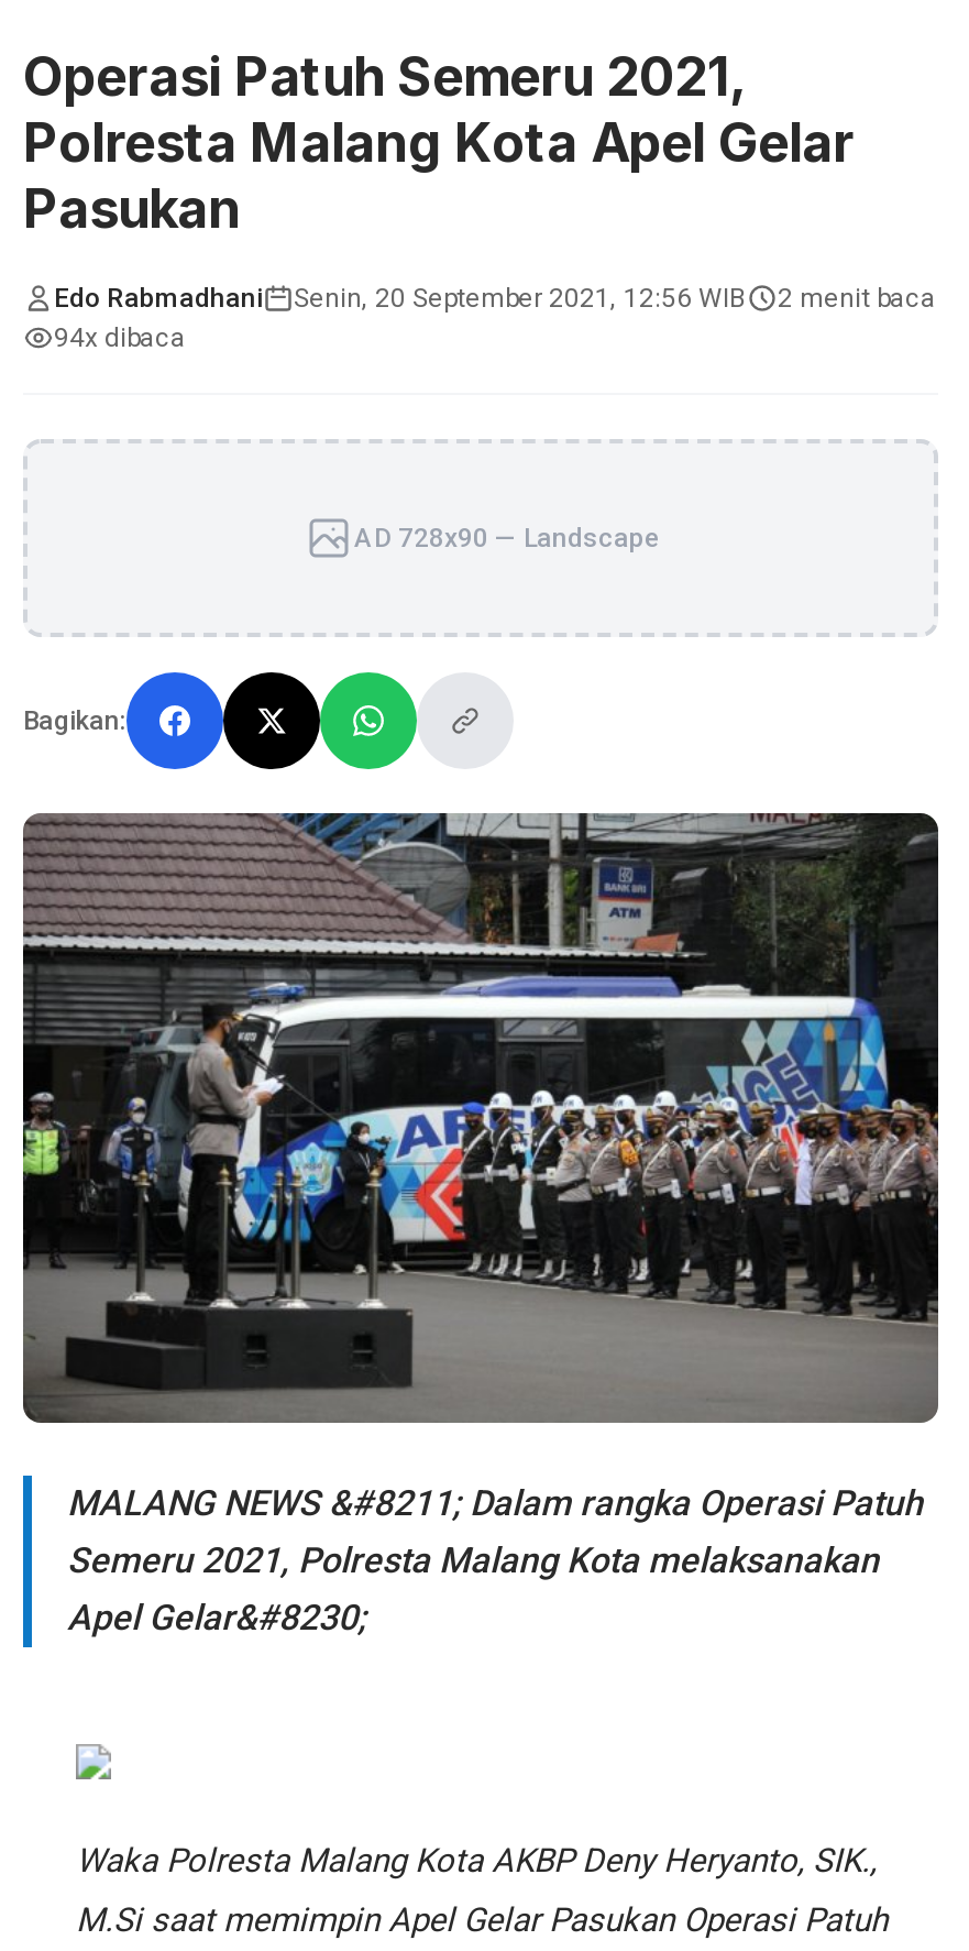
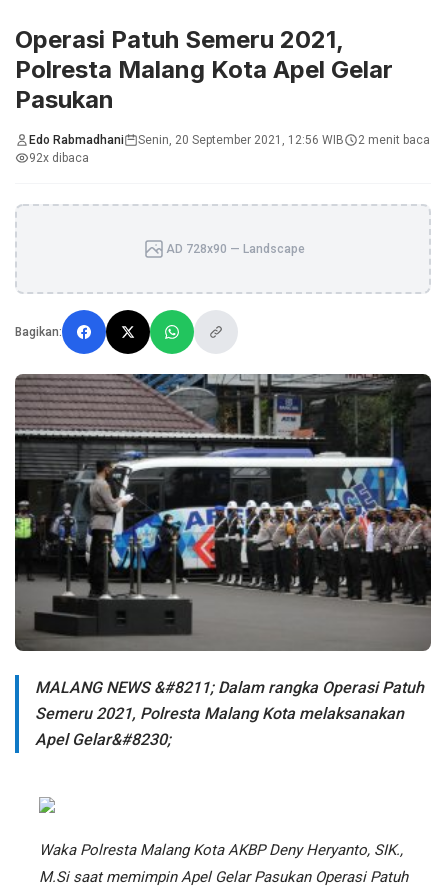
- 94x dibaca
+ 92x dibaca
